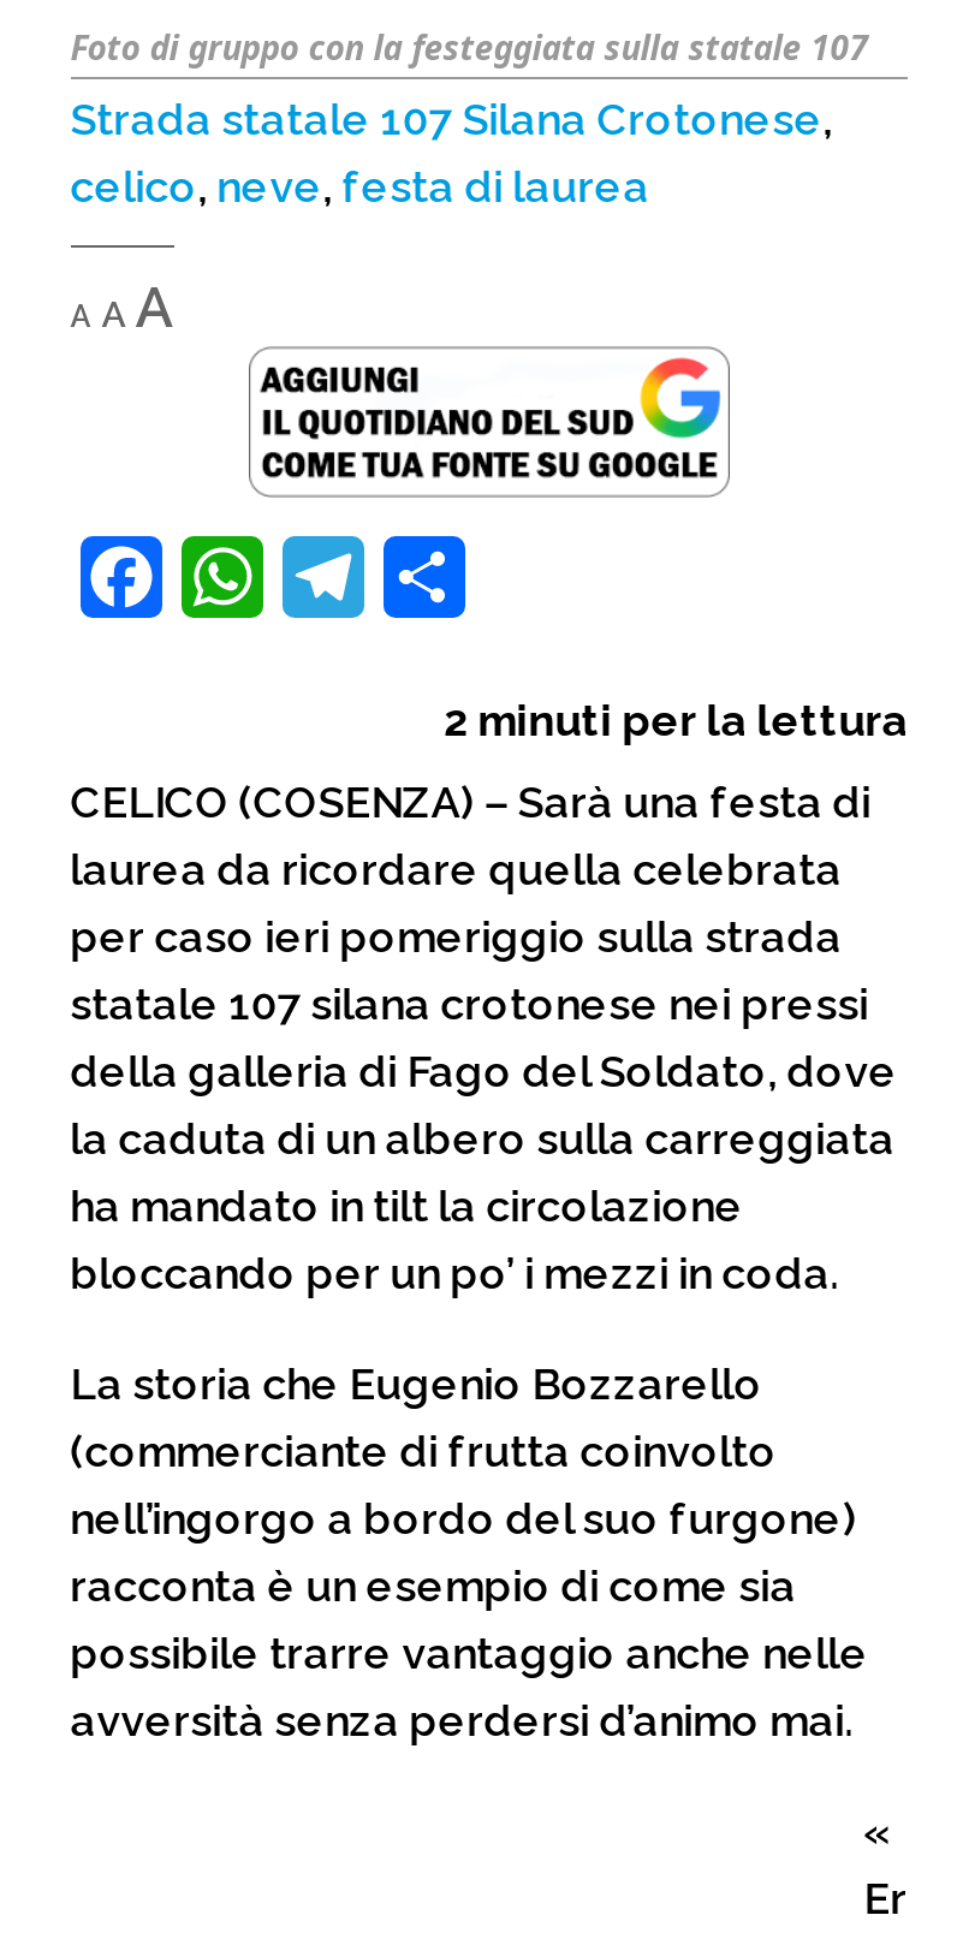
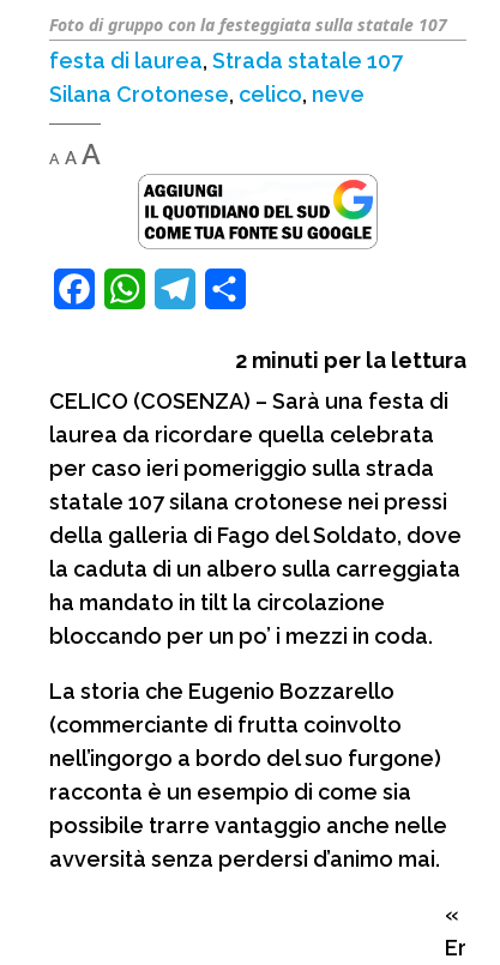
- Strada statale 107 Silana Crotonese,
- celico, neve, festa di laurea
+ festa di laurea, Strada statale 107
+ Silana Crotonese, celico, neve
